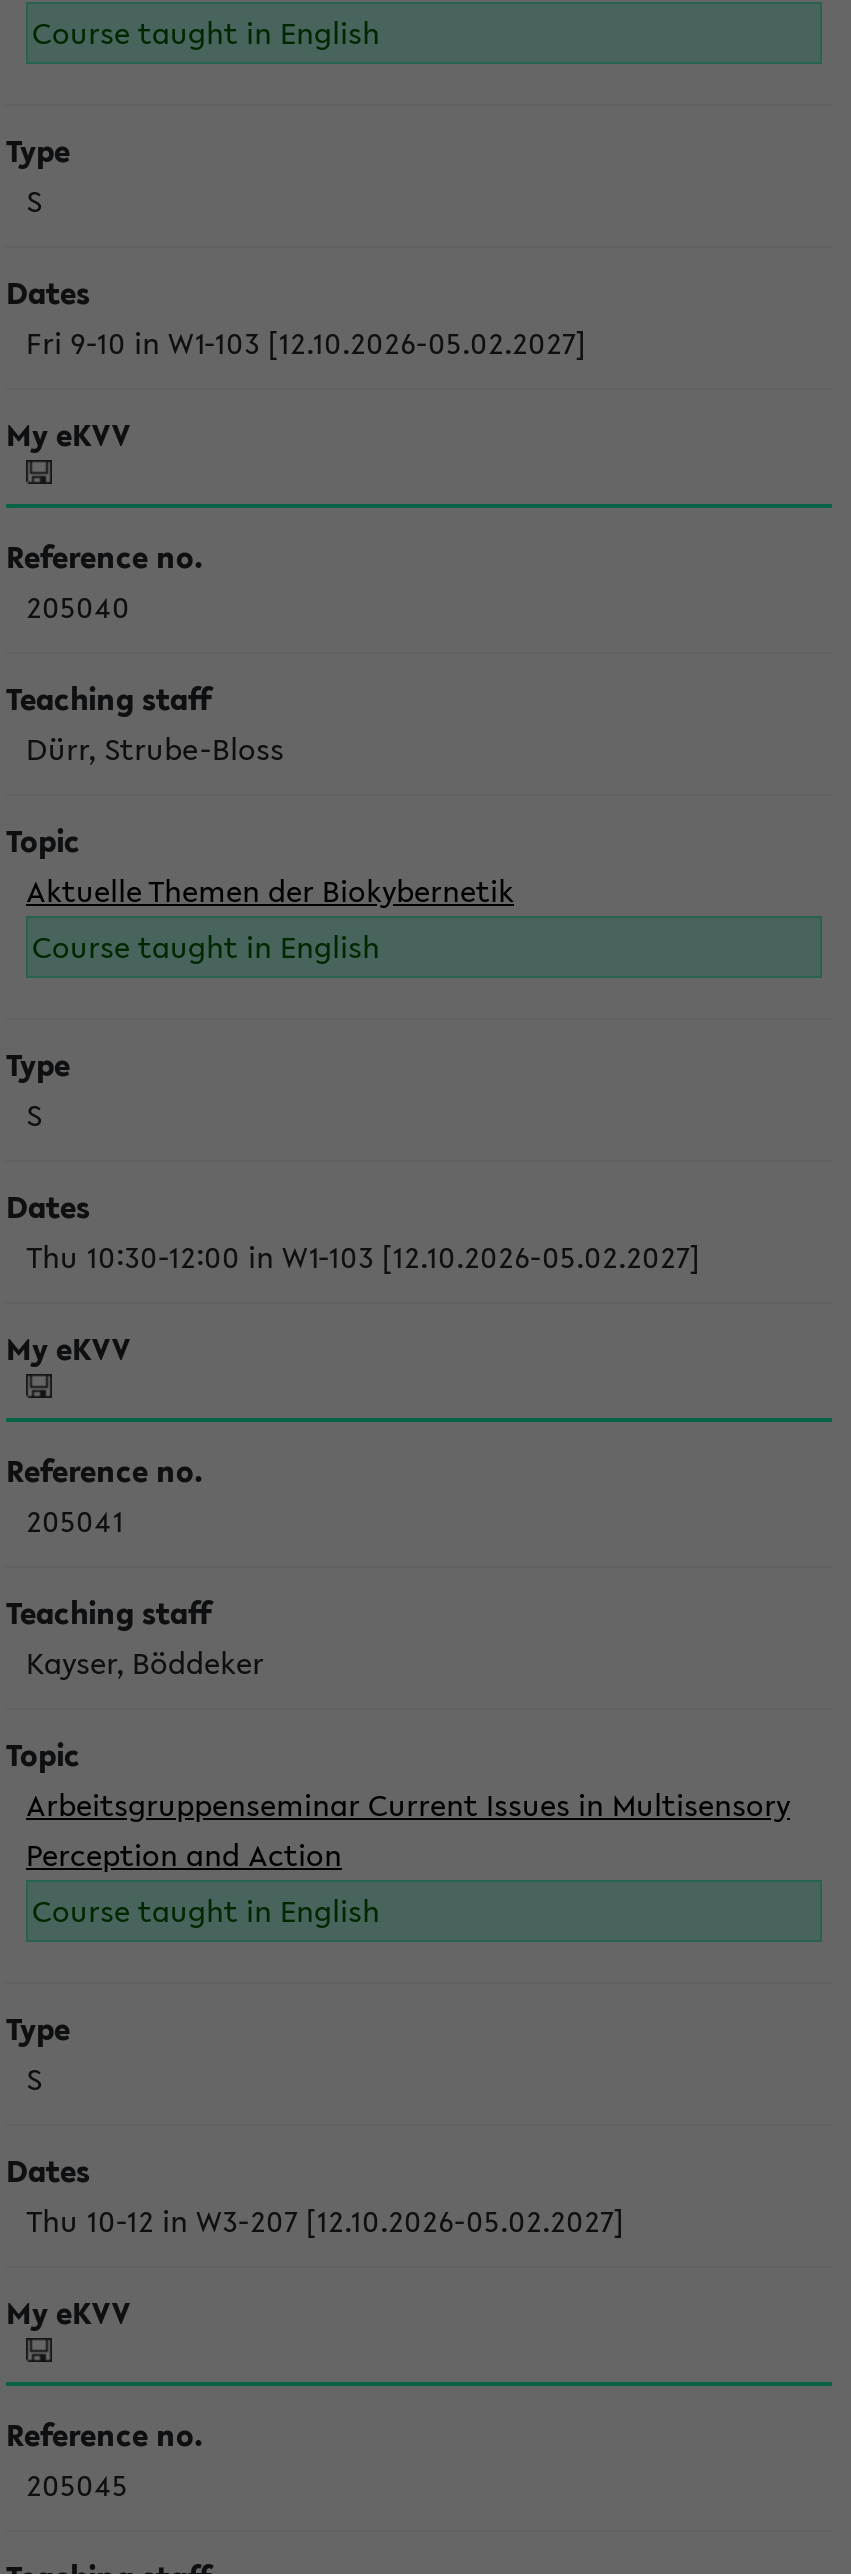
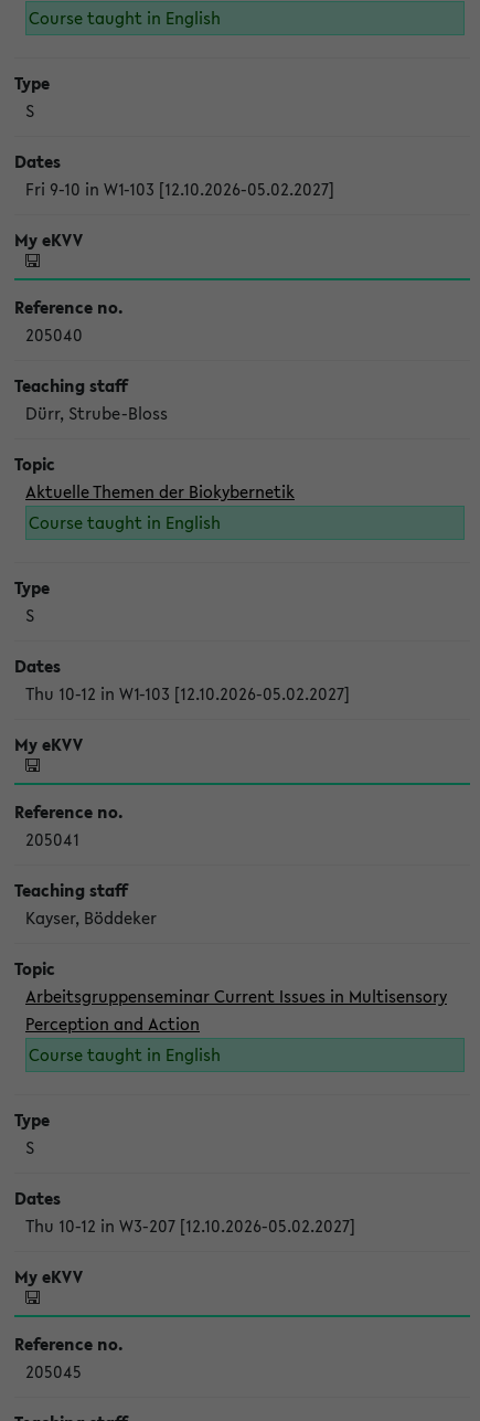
- Thu 10:30-12:00 in W1-103 [12.10.2026-05.02.2027]
+ Thu 10-12 in W1-103 [12.10.2026-05.02.2027]
